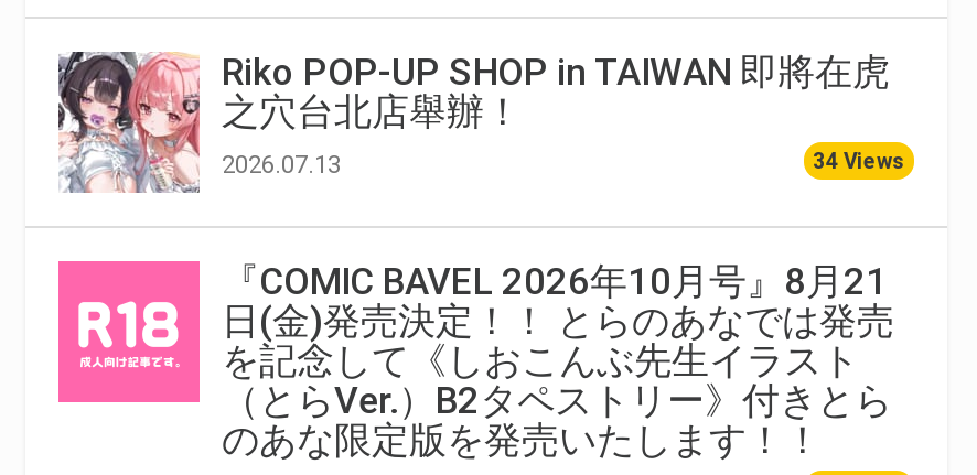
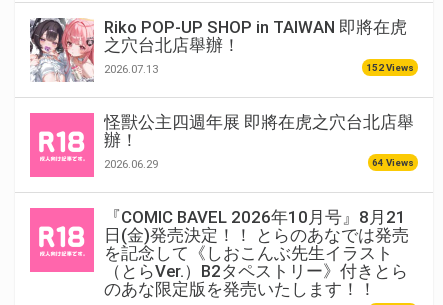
- 34 Views
+ 152 Views
+ 怪獸公主四週年展 即將在虎之穴台北店舉
+ 辦！
+ 2026.06.29
+ 64 Views
